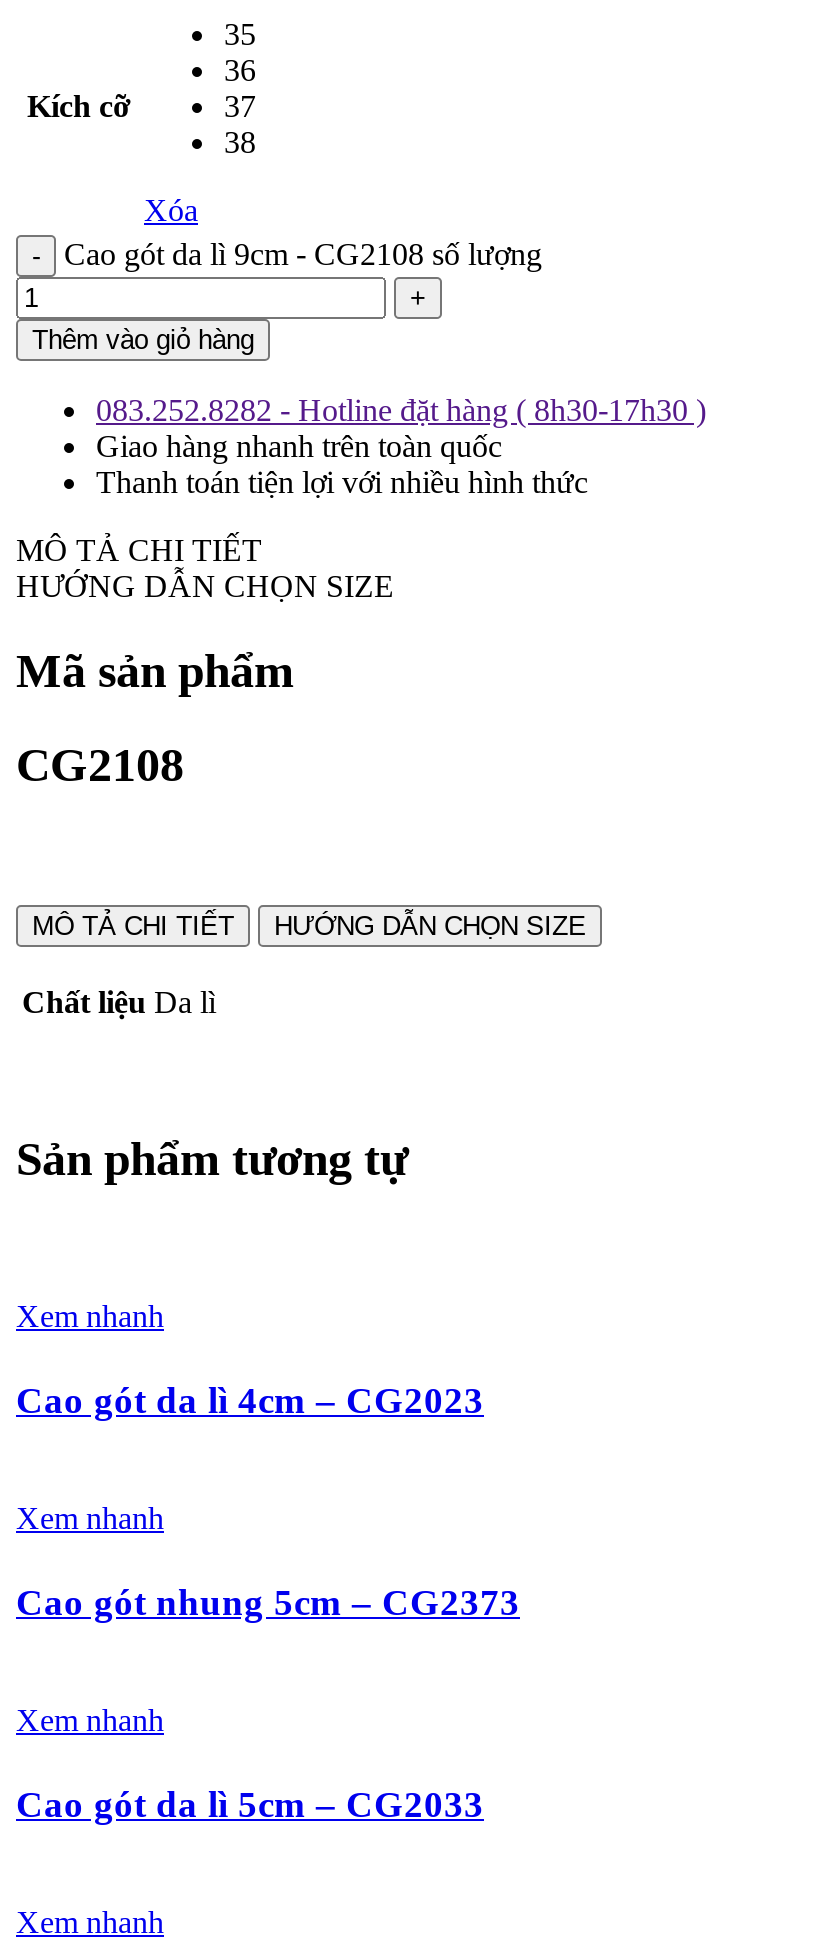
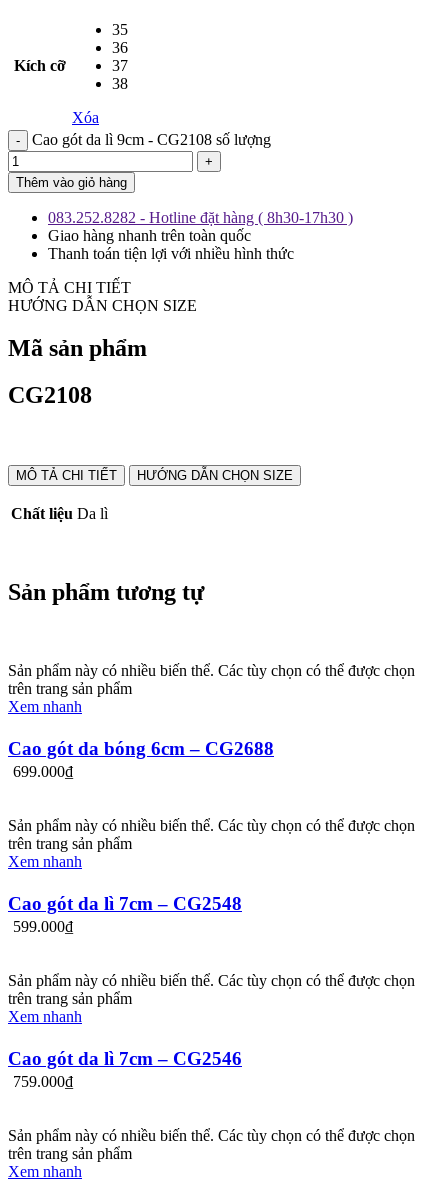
+ Sản phẩm này có nhiều biến thể. Các tùy chọn có thể được chọn
+ trên trang sản phẩm

- Cao gót da lì 4cm – CG2023
+ Cao gót da bóng 6cm – CG2688
+ 699.000₫
+ Sản phẩm này có nhiều biến thể. Các tùy chọn có thể được chọn
+ trên trang sản phẩm

- Cao gót nhung 5cm – CG2373
+ Cao gót da lì 7cm – CG2548
+ 599.000₫
+ Sản phẩm này có nhiều biến thể. Các tùy chọn có thể được chọn
+ trên trang sản phẩm

- Cao gót da lì 5cm – CG2033
+ Cao gót da lì 7cm – CG2546
+ 759.000₫
+ Sản phẩm này có nhiều biến thể. Các tùy chọn có thể được chọn
+ trên trang sản phẩm
